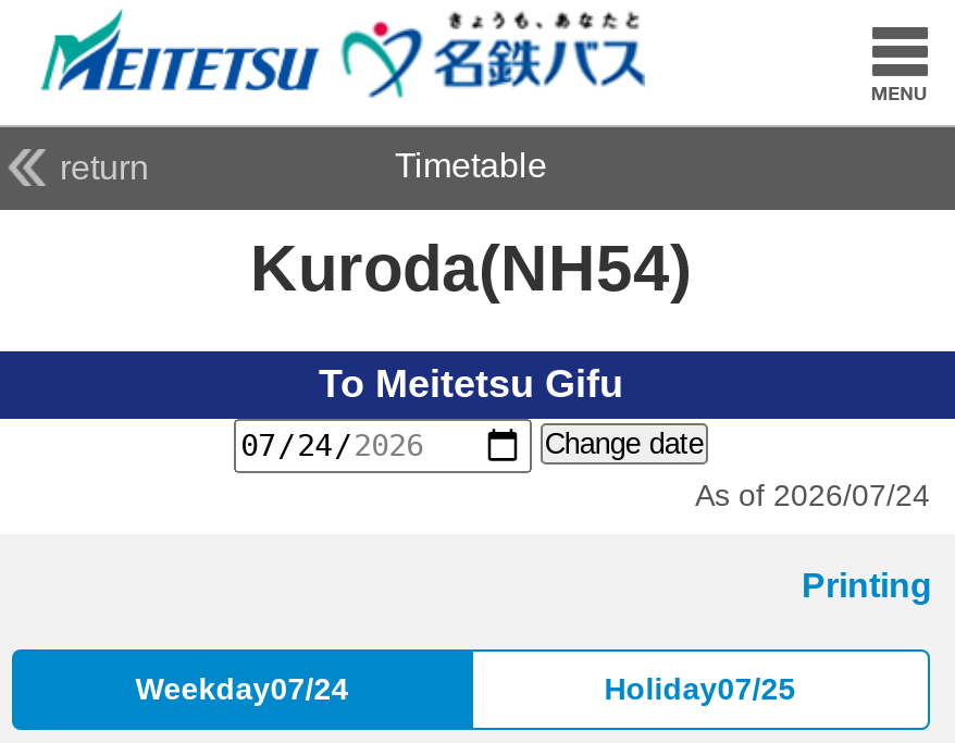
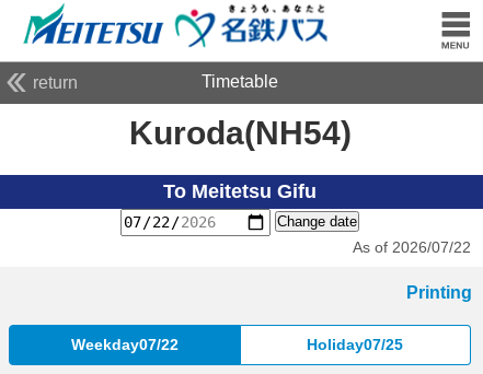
- As of 2026/07/24
+ As of 2026/07/22

- Weekday07/24
+ Weekday07/22
